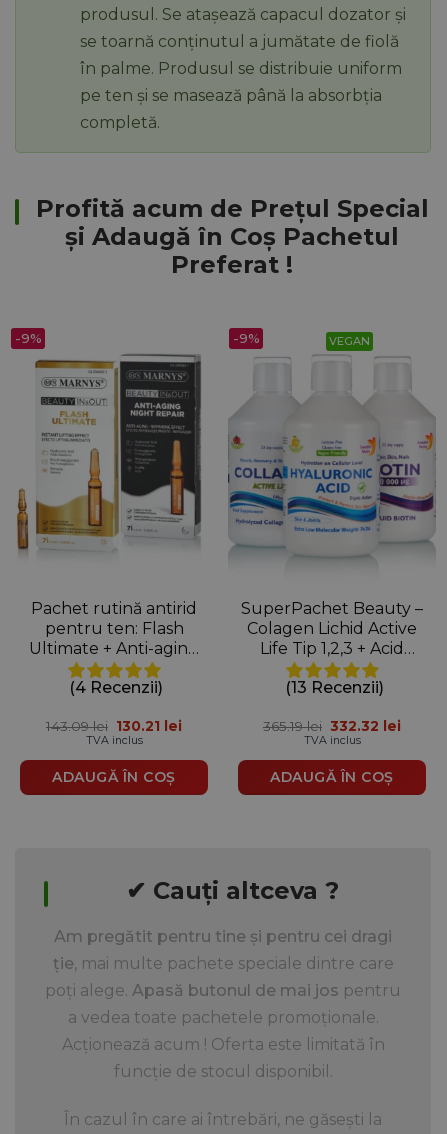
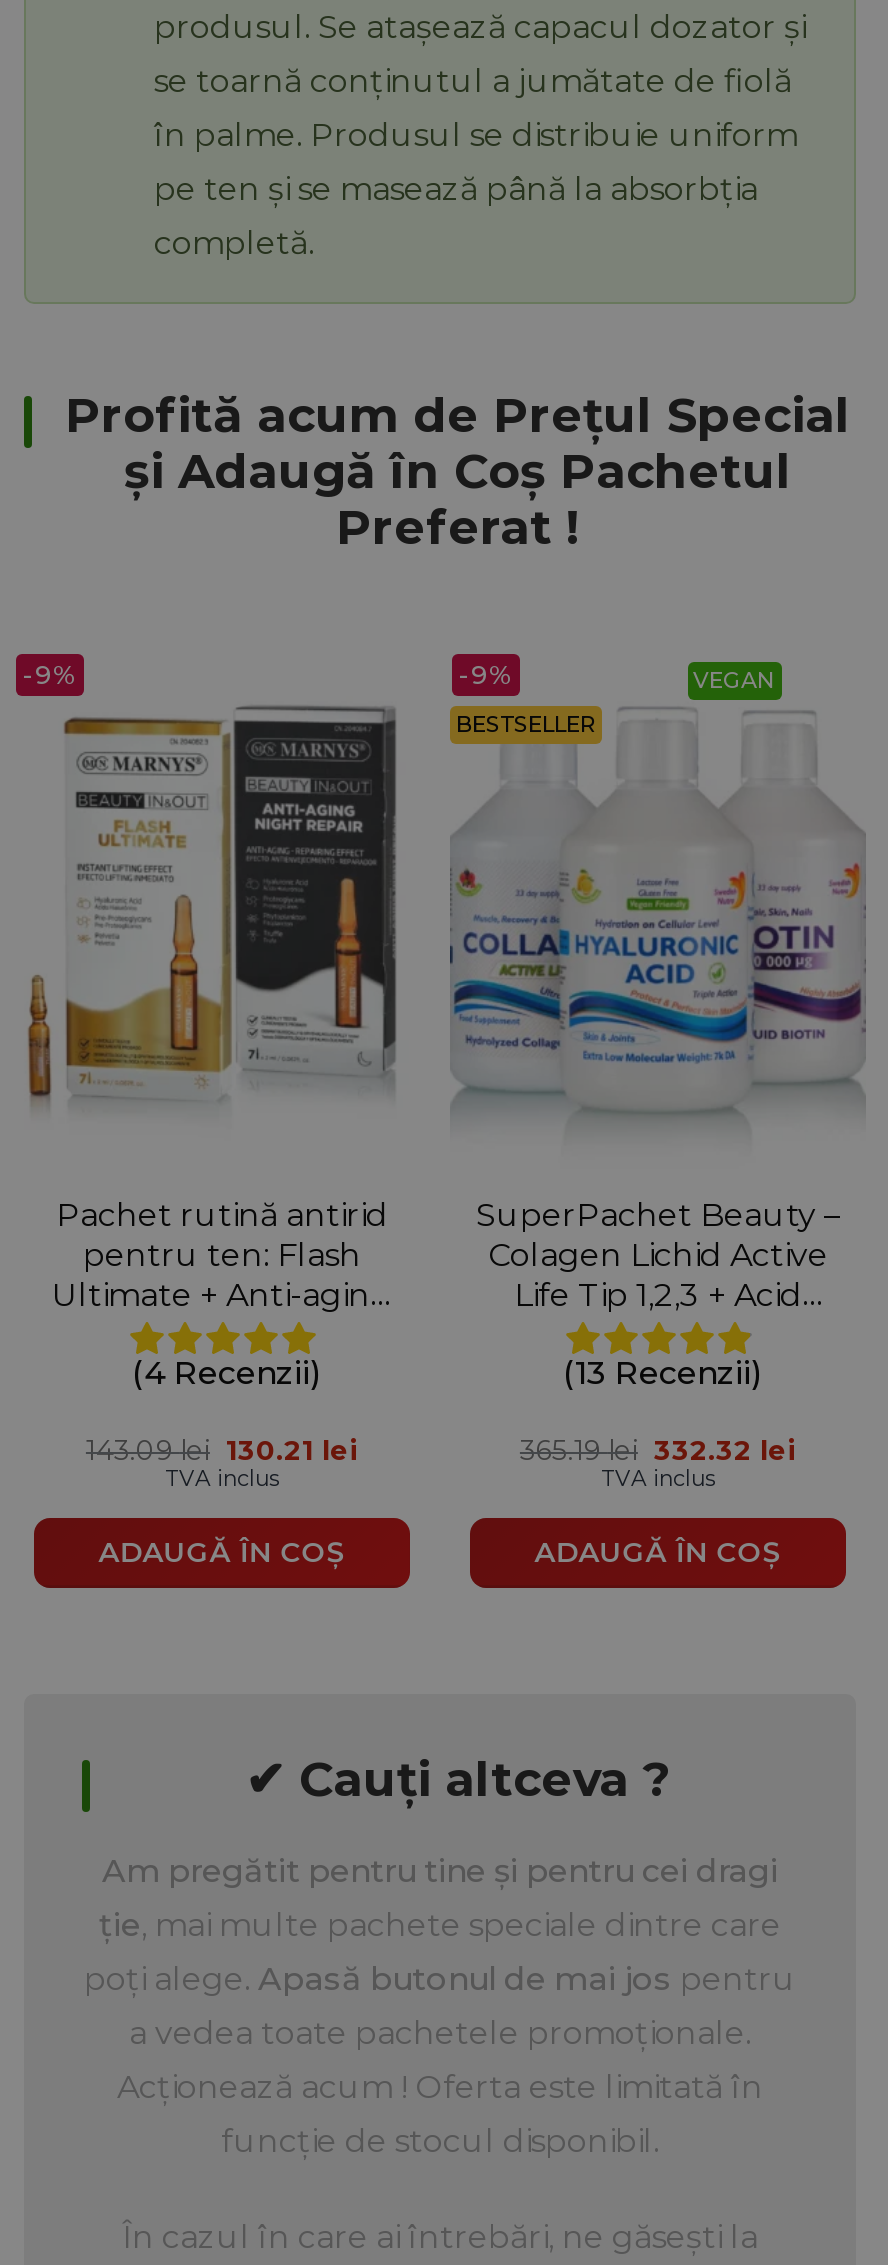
+ BESTSELLER
